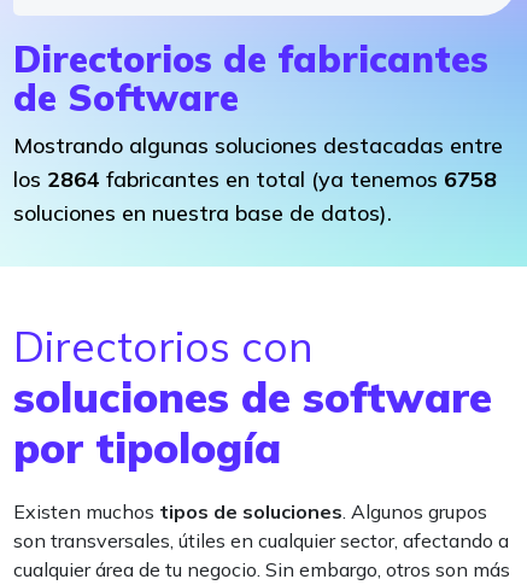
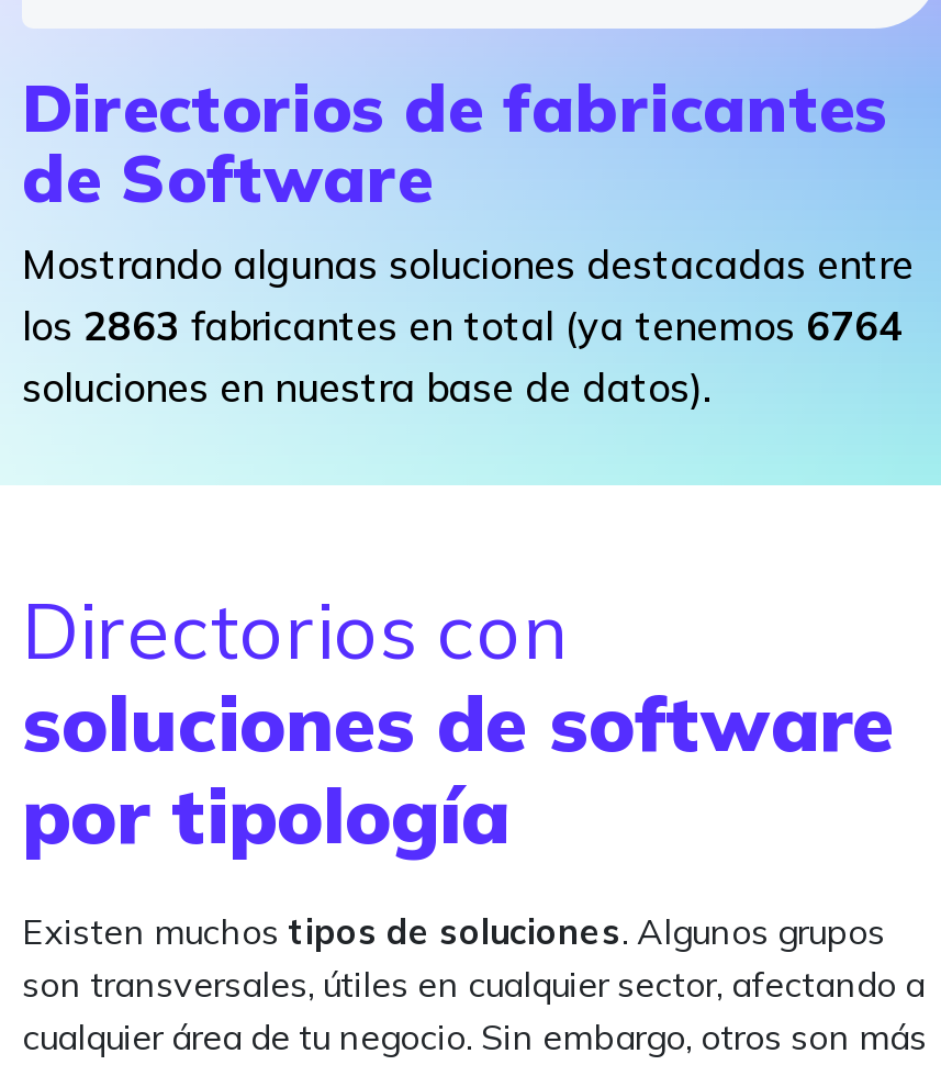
- los 2864 fabricantes en total (ya tenemos 6758
+ los 2863 fabricantes en total (ya tenemos 6764
